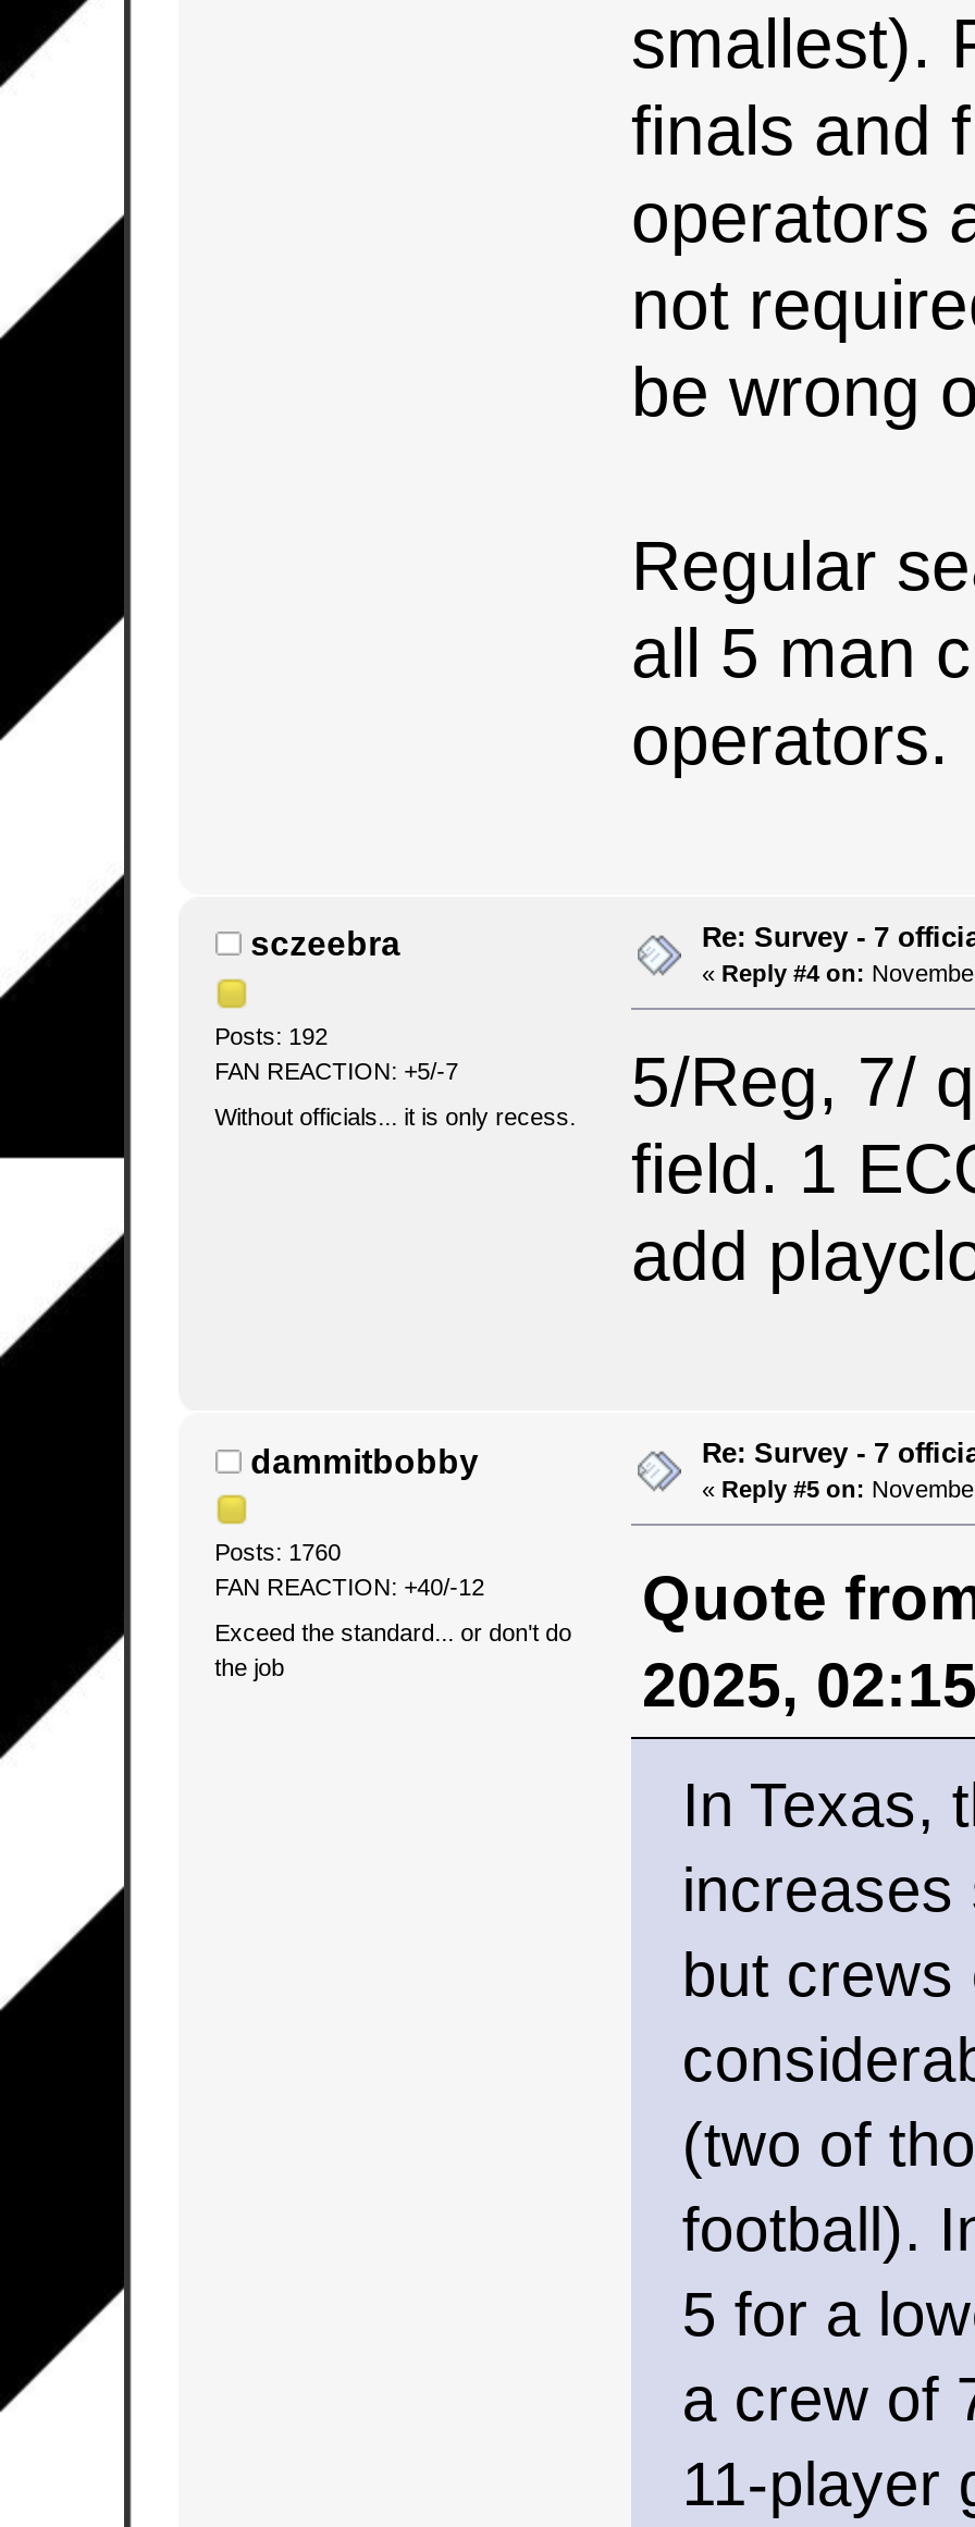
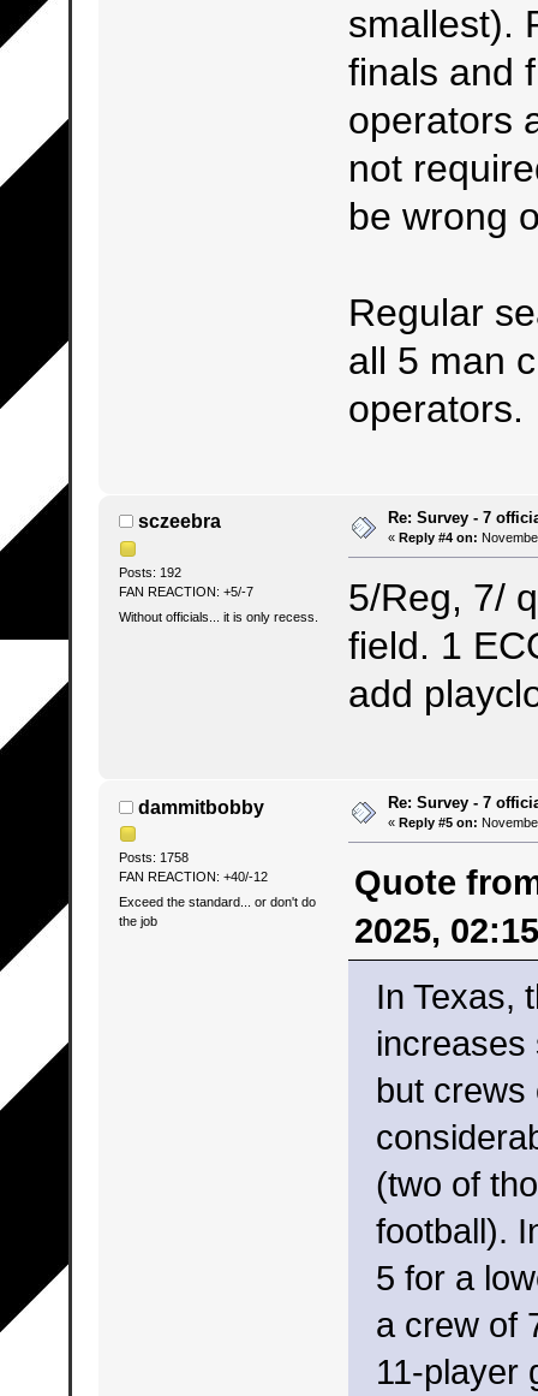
- Posts: 1760
+ Posts: 1758
